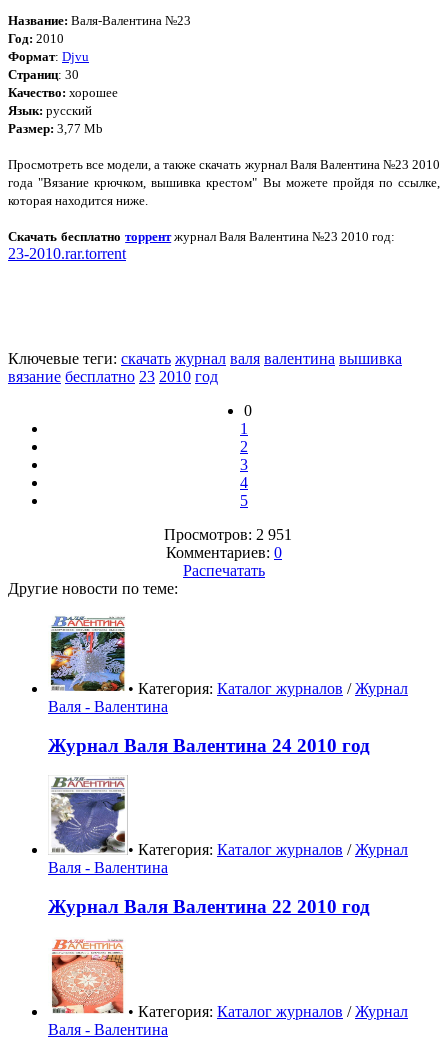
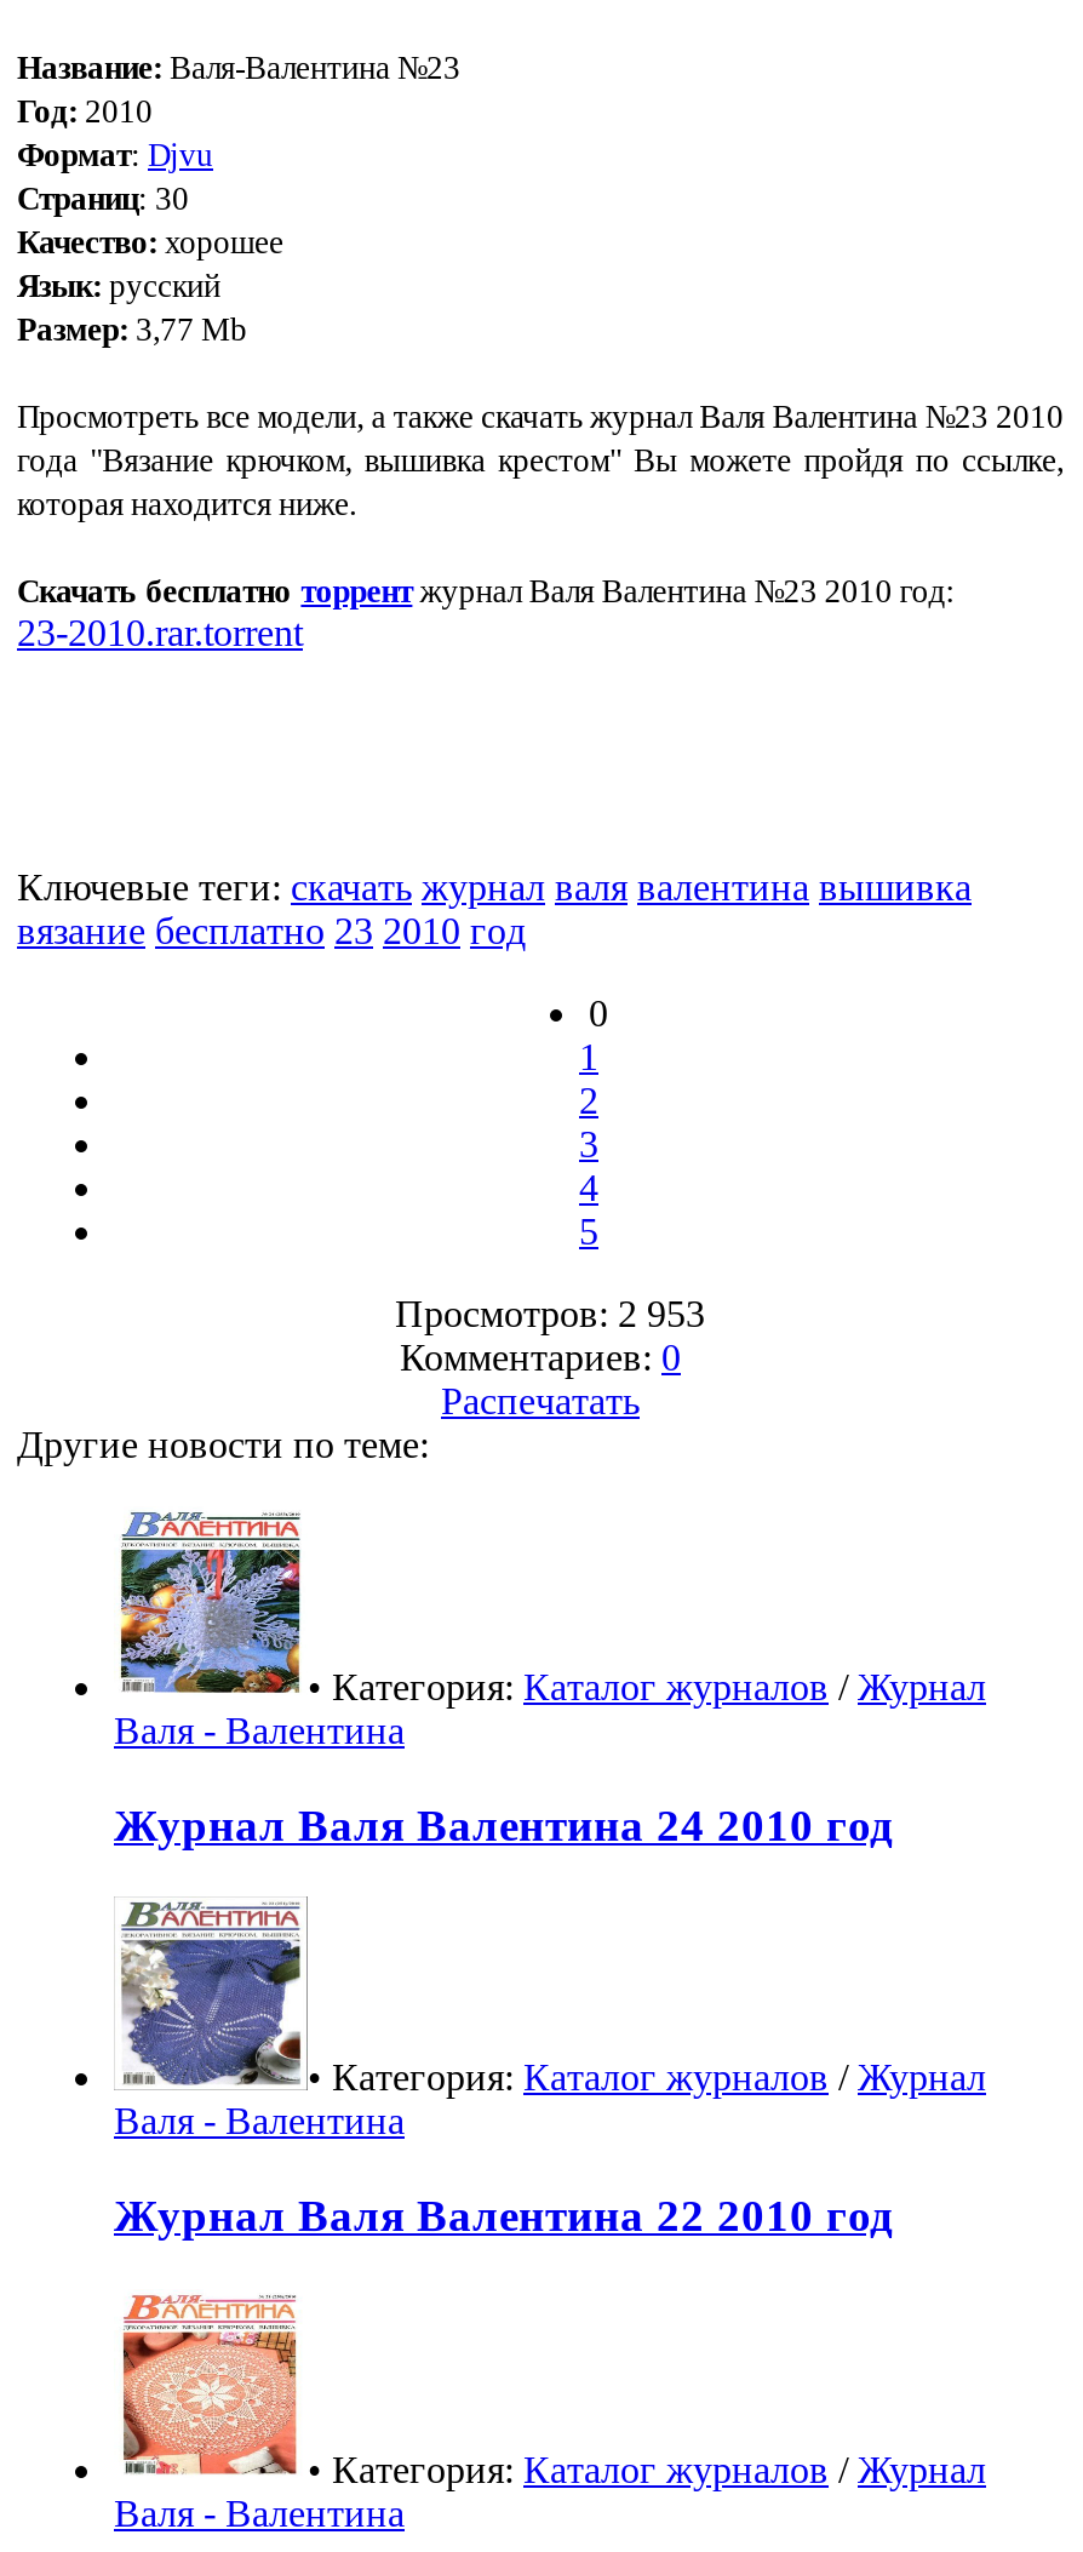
- Просмотров: 2 951
+ Просмотров: 2 953
